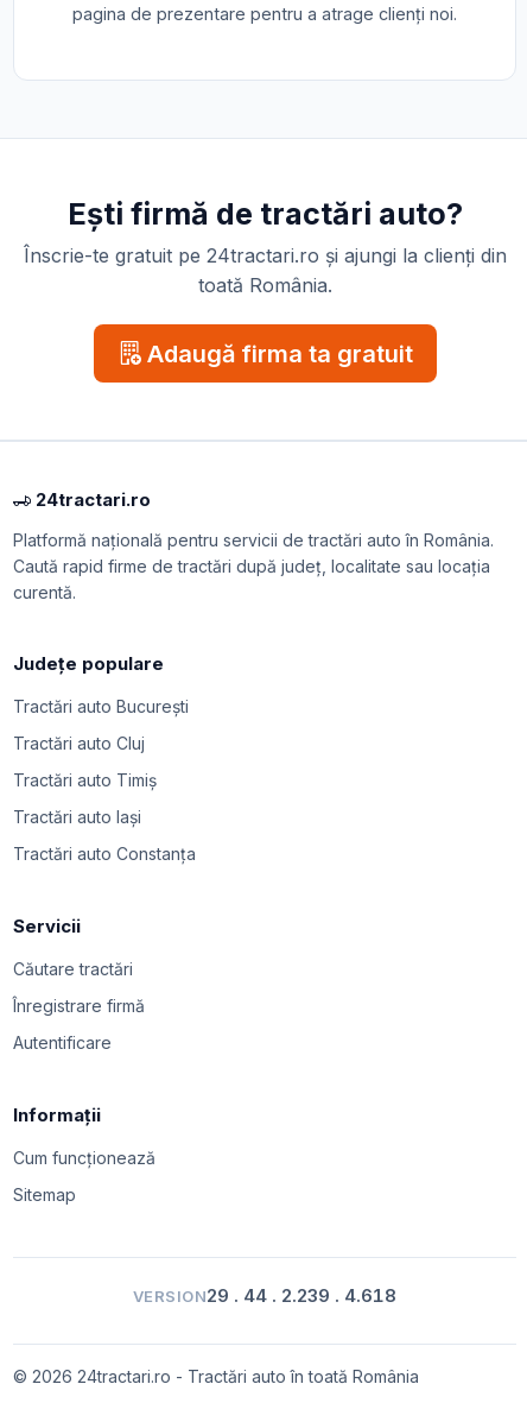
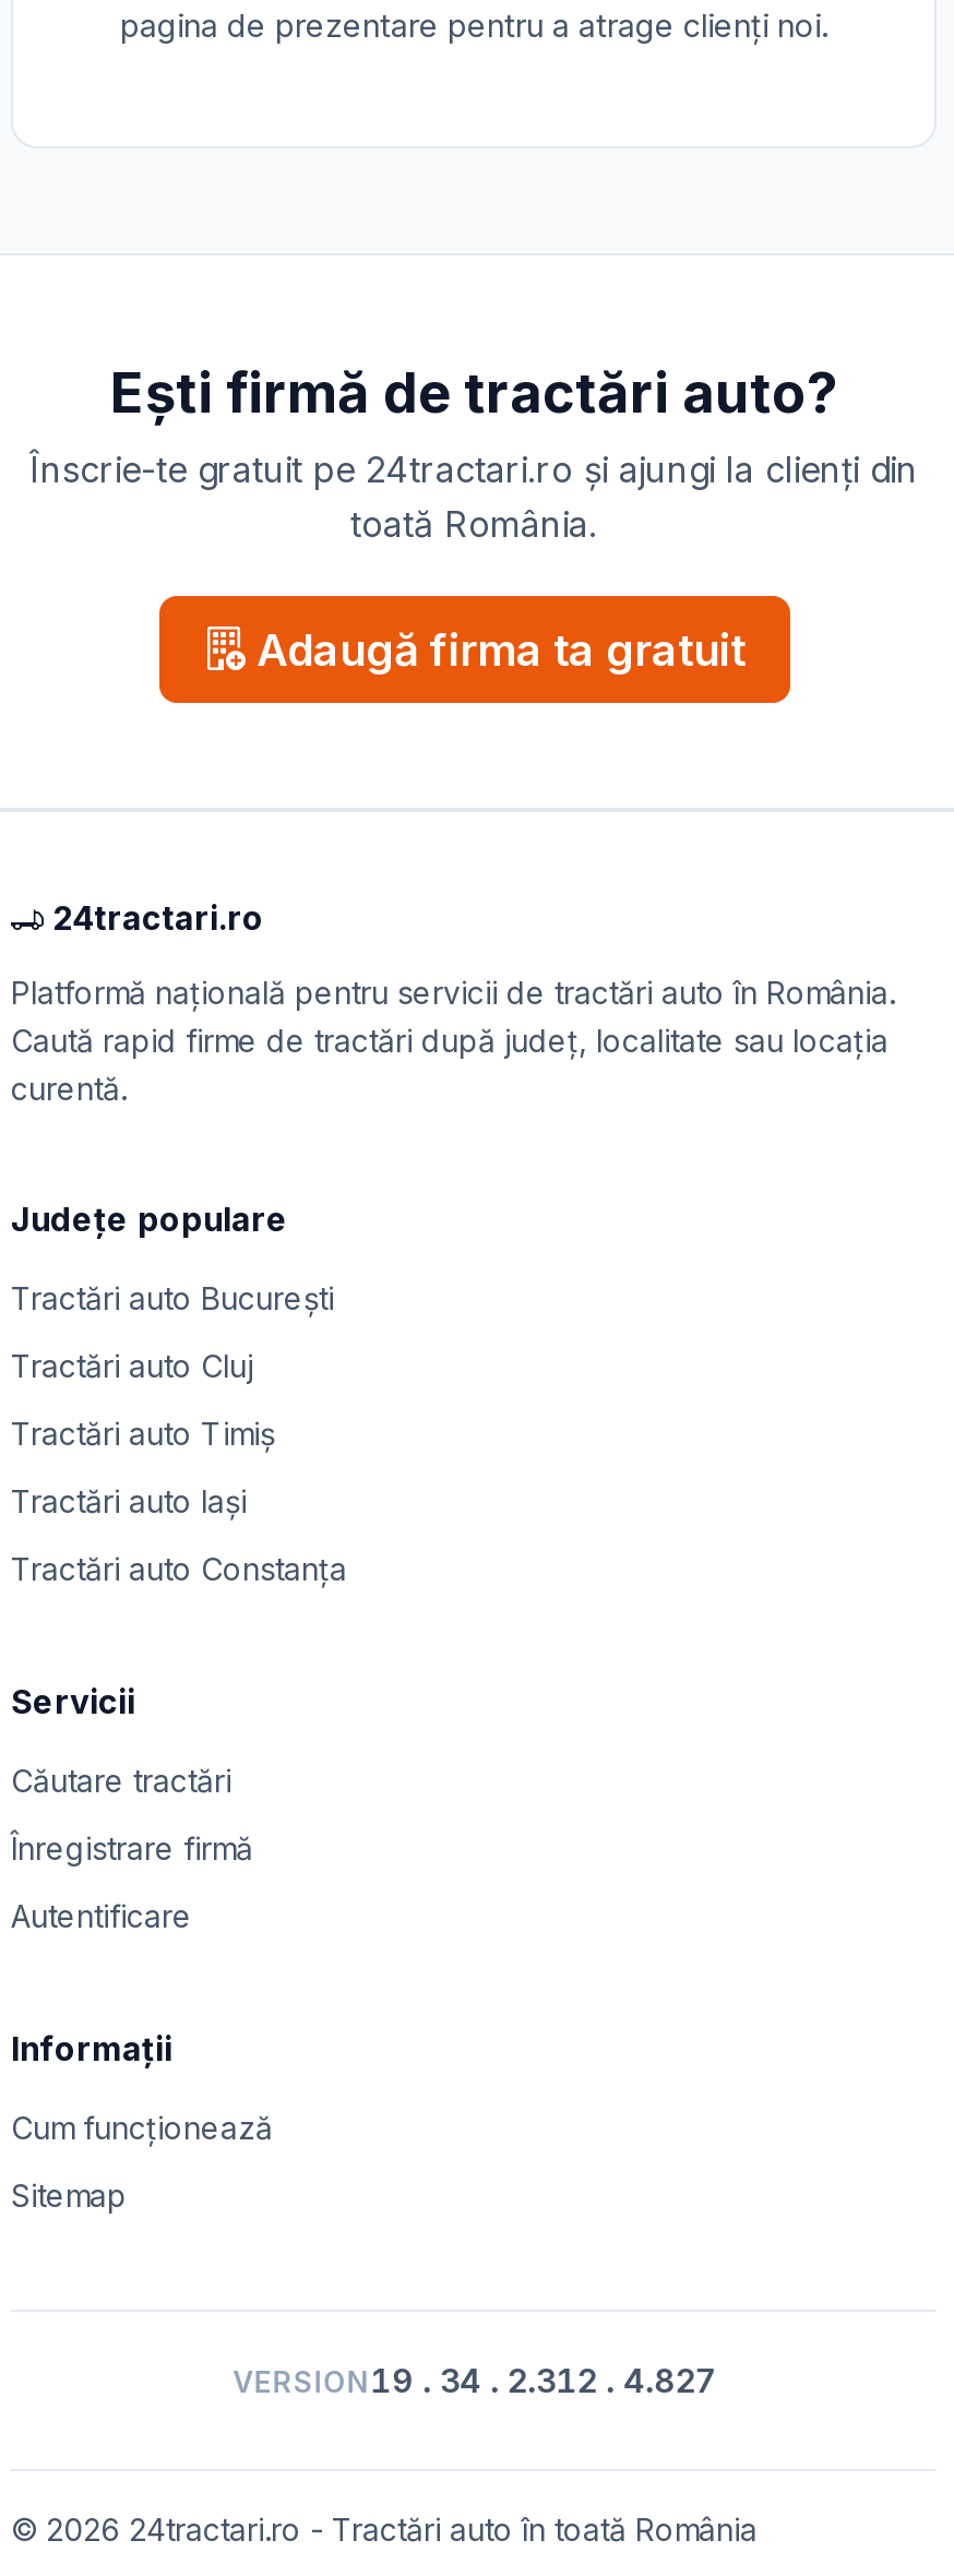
- VERSION 29 . 44 . 2.239 . 4.618
+ VERSION 19 . 34 . 2.312 . 4.827
